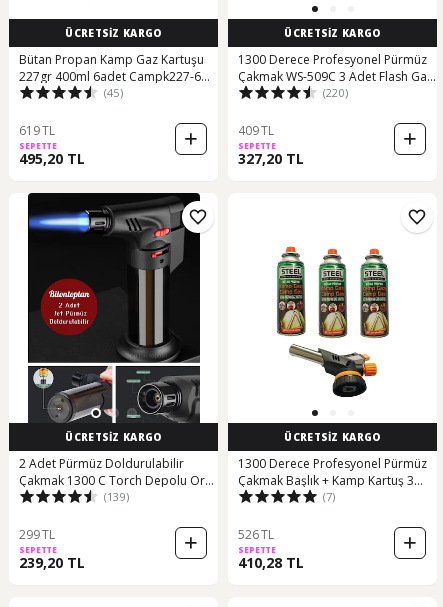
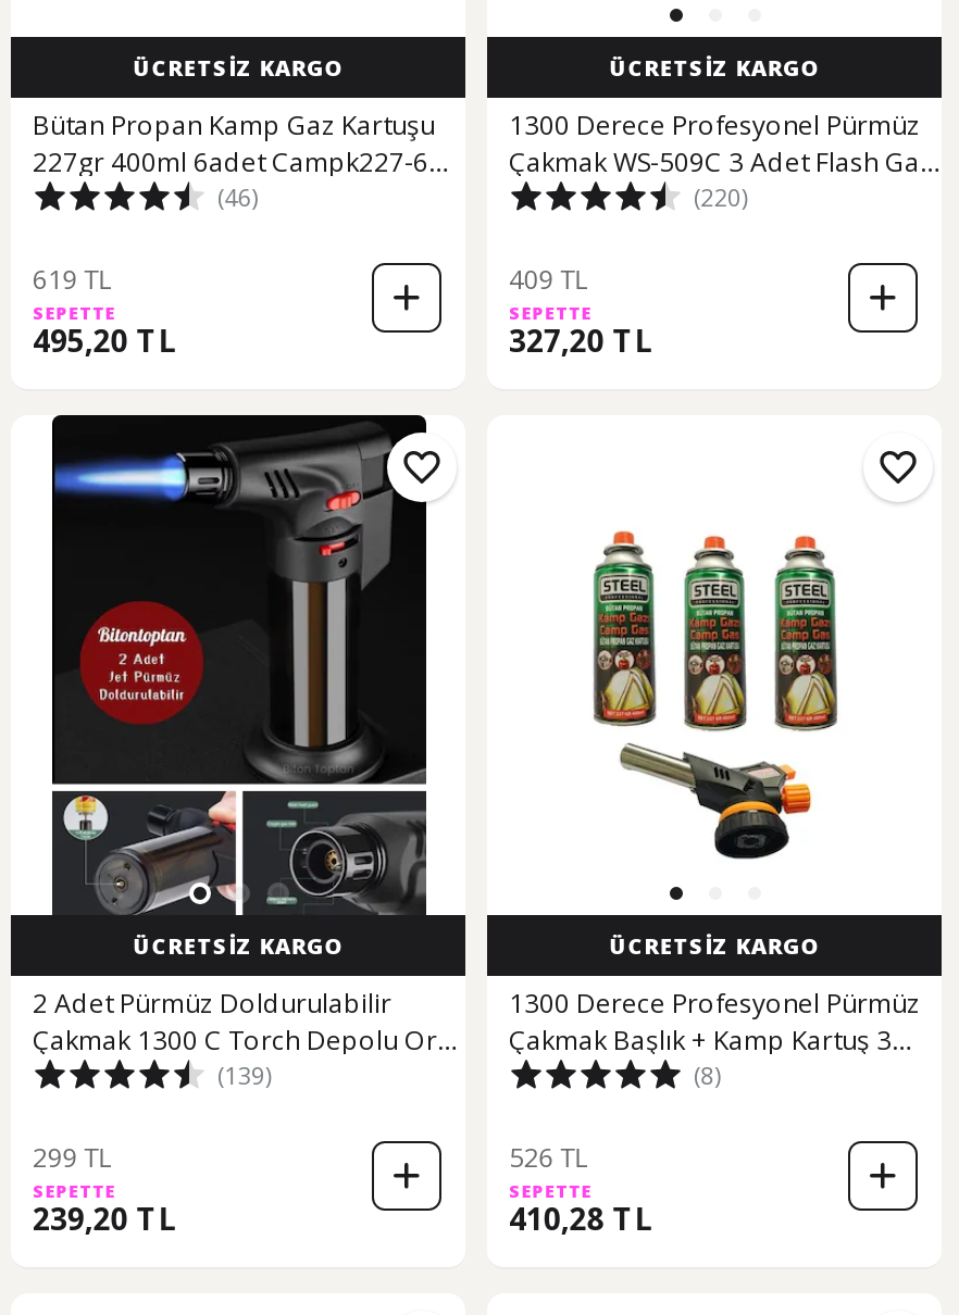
- (45)
+ (46)

- (7)
+ (8)
